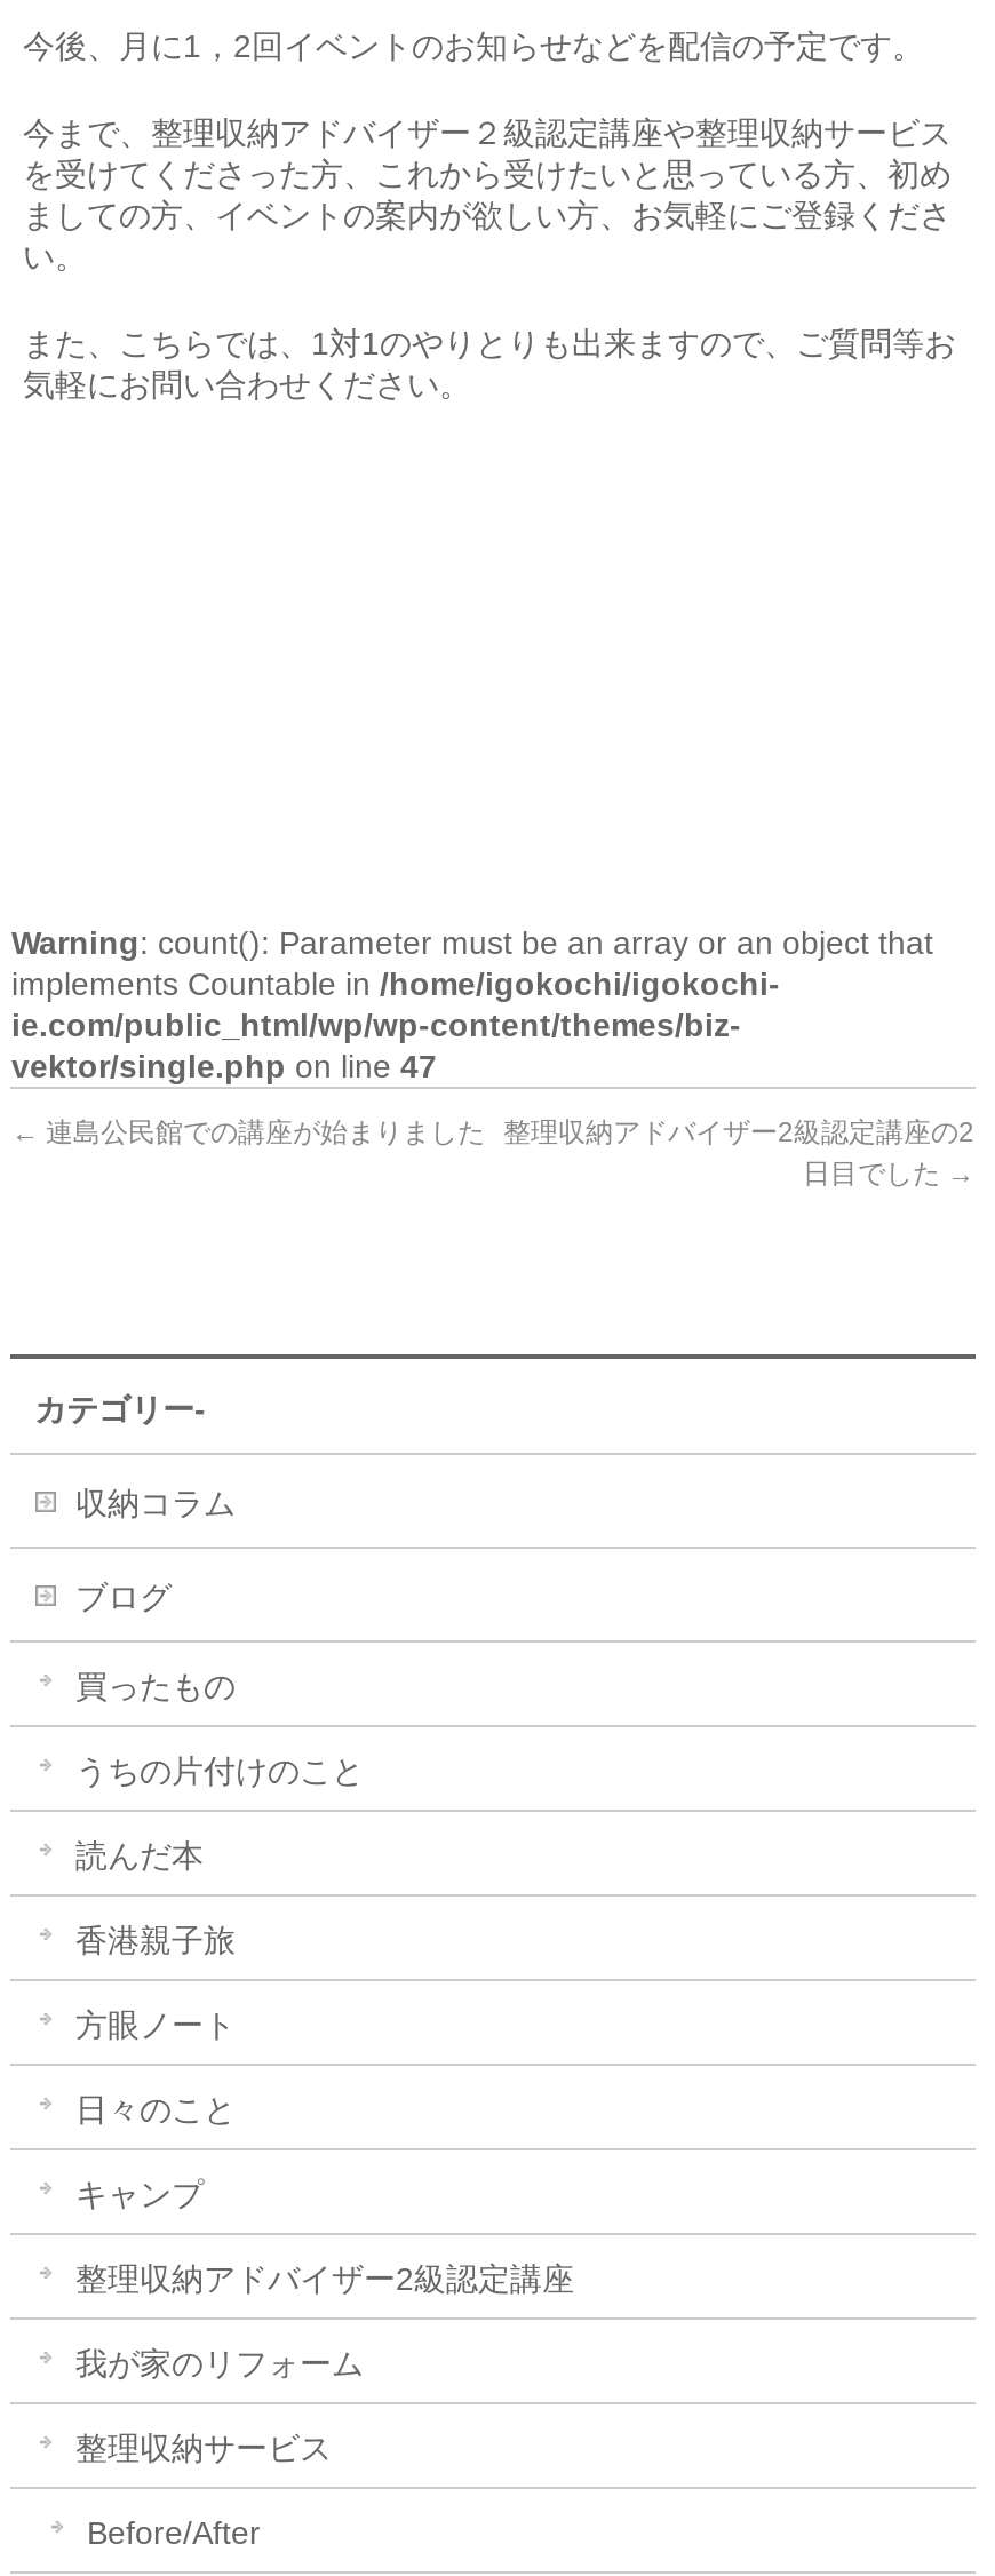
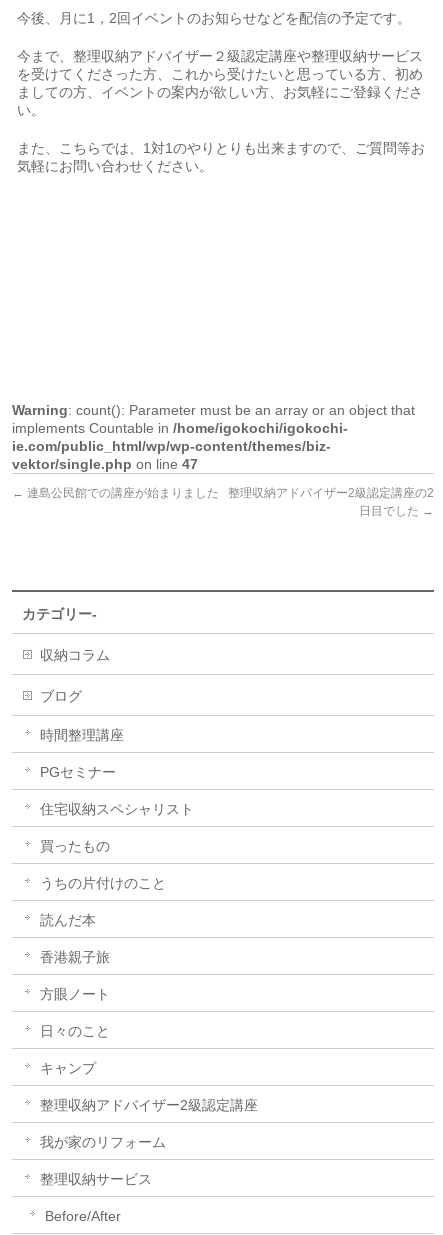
+ 時間整理講座
+ PGセミナー
+ 住宅収納スペシャリスト
